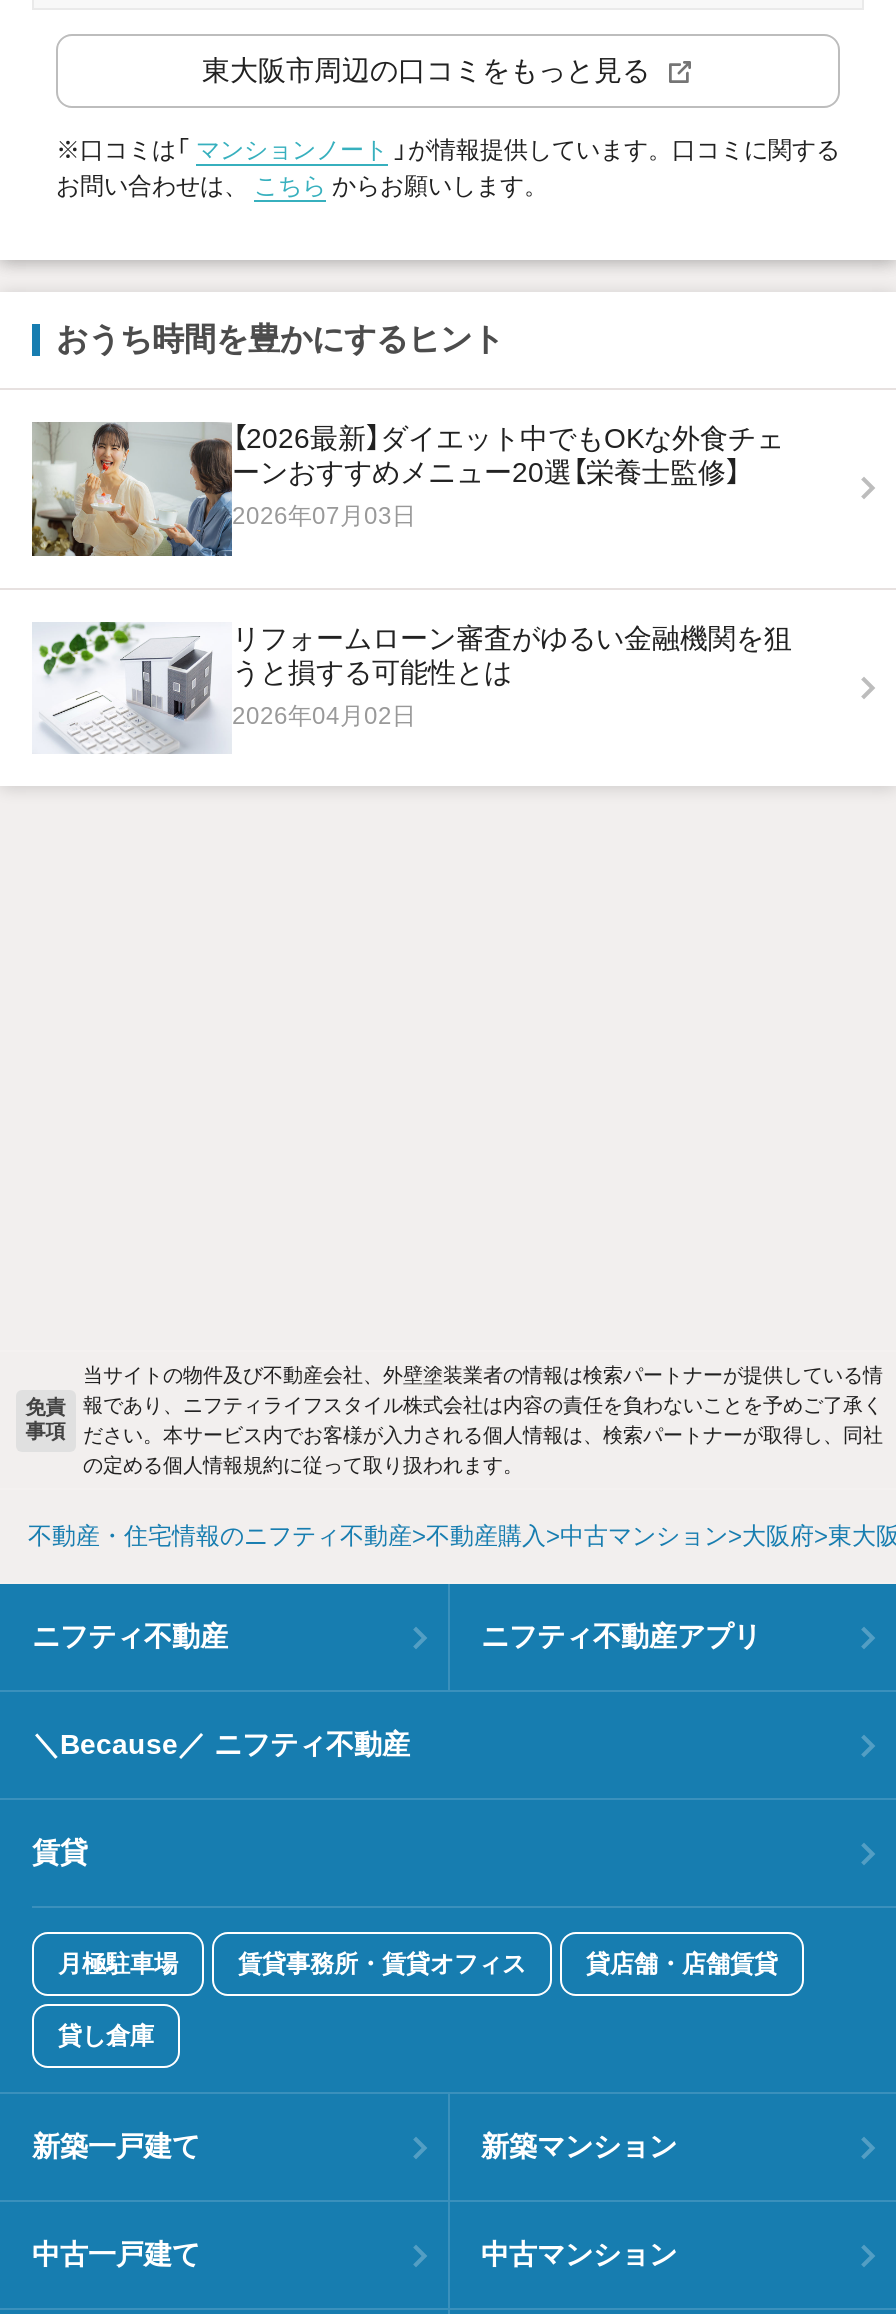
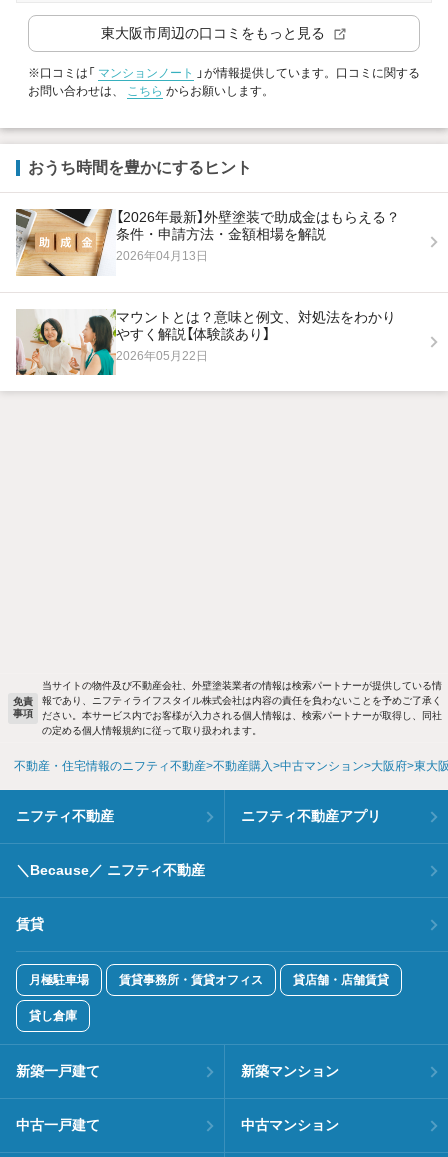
- [image]
- 【2026最新】ダイエット中でもOKな外食チェ
- ーンおすすめメニュー20選【栄養士監修】
- 2026年07月03日
+ [image]
+ 【2026年最新】外壁塗装で助成金はもらえる？
+ 条件・申請方法・金額相場を解説
+ 2026年04月13日

- [image]
- リフォームローン審査がゆるい金融機関を狙
- うと損する可能性とは
- 2026年04月02日
+ [image]
+ マウントとは？意味と例文、対処法をわかり
+ やすく解説【体験談あり】
+ 2026年05月22日
